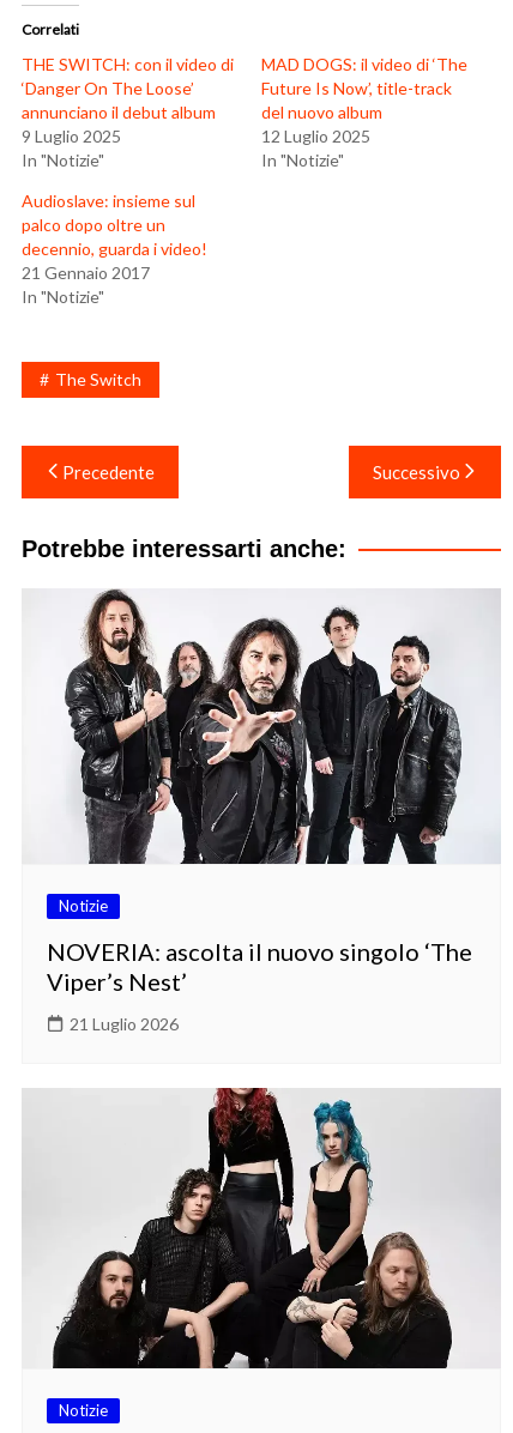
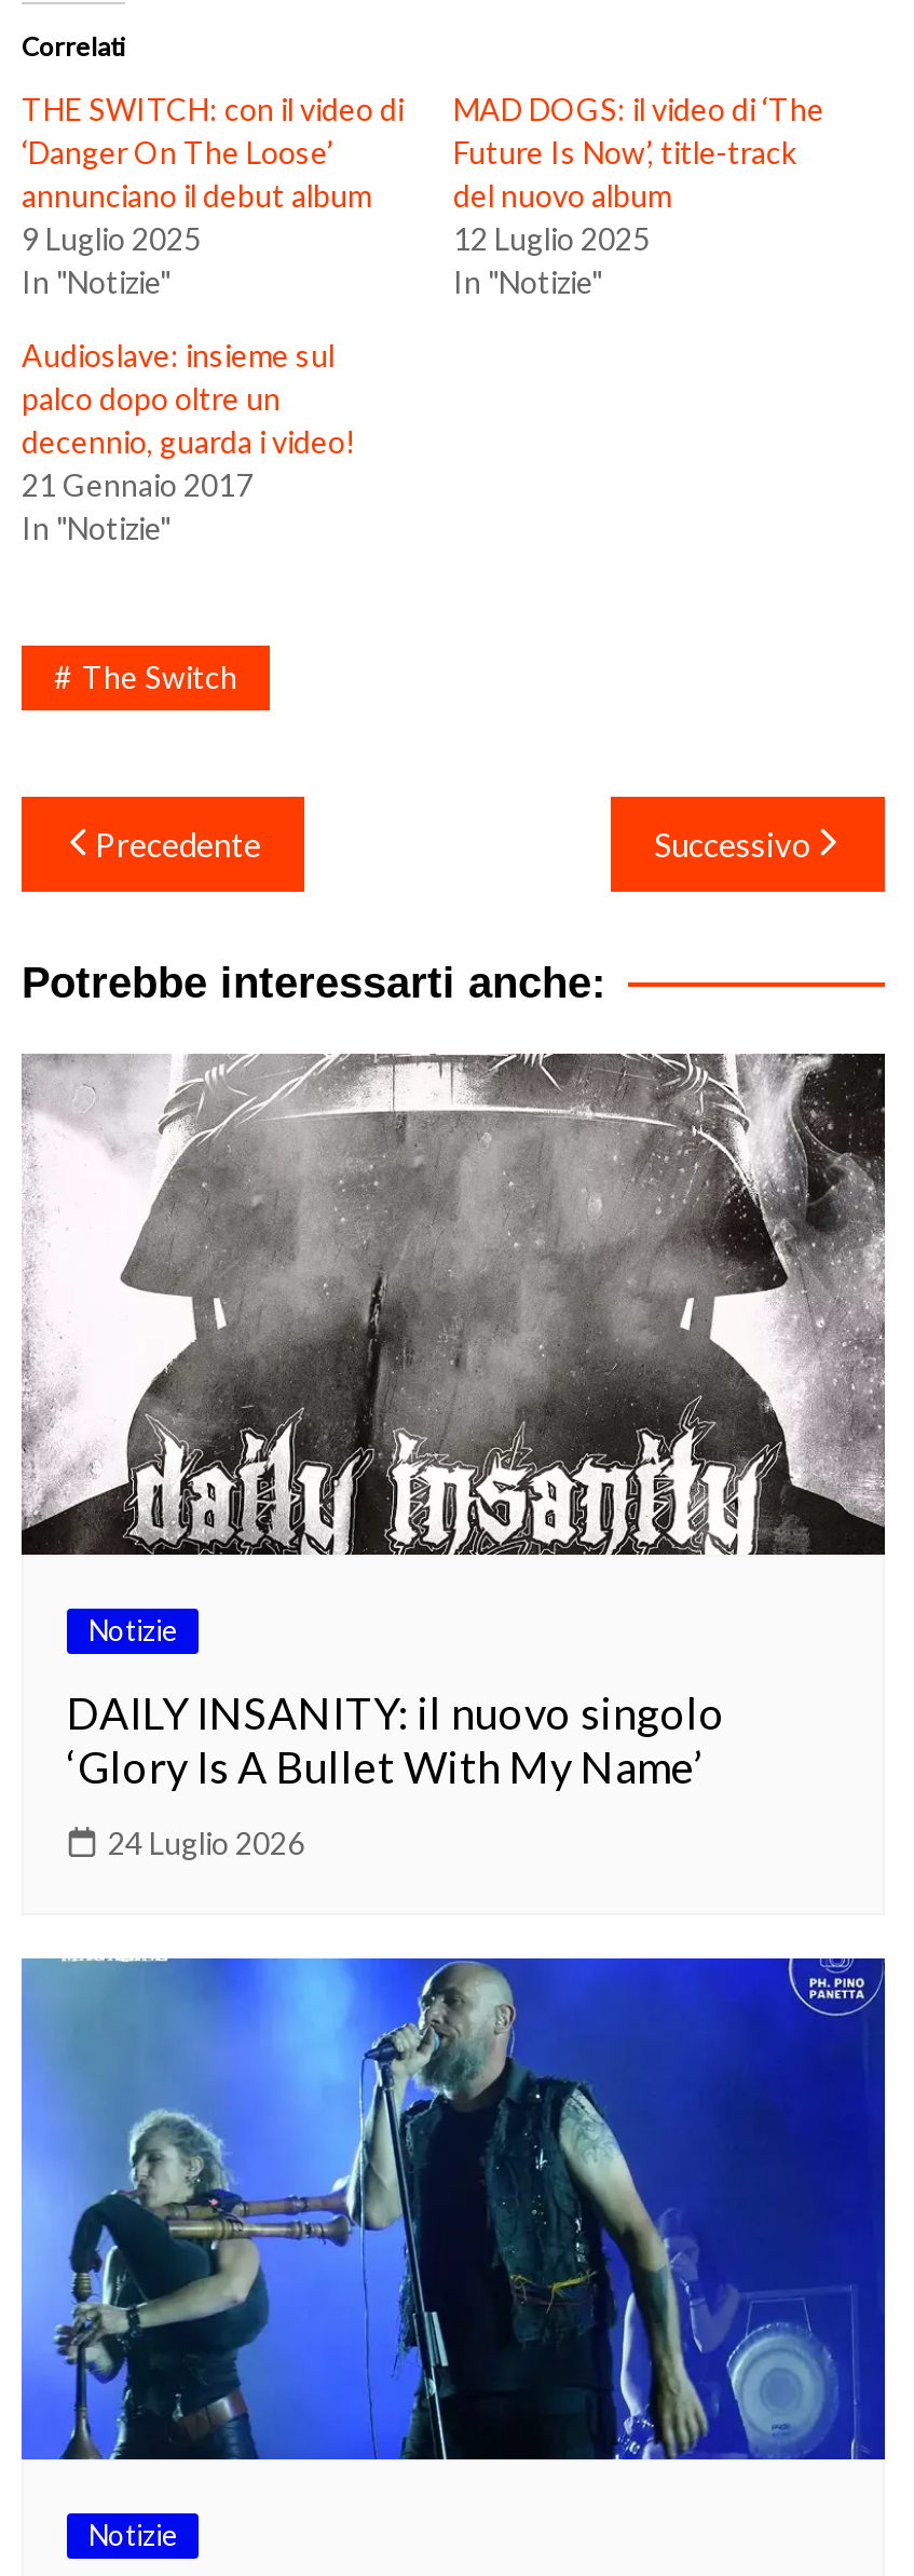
- [image]
+ [image]

- NOVERIA: ascolta il nuovo singolo ‘The
- Viper’s Nest’
+ DAILY INSANITY: il nuovo singolo
+ ‘Glory Is A Bullet With My Name’

- 21 Luglio 2026
+ 24 Luglio 2026

- [image]
+ [image]
